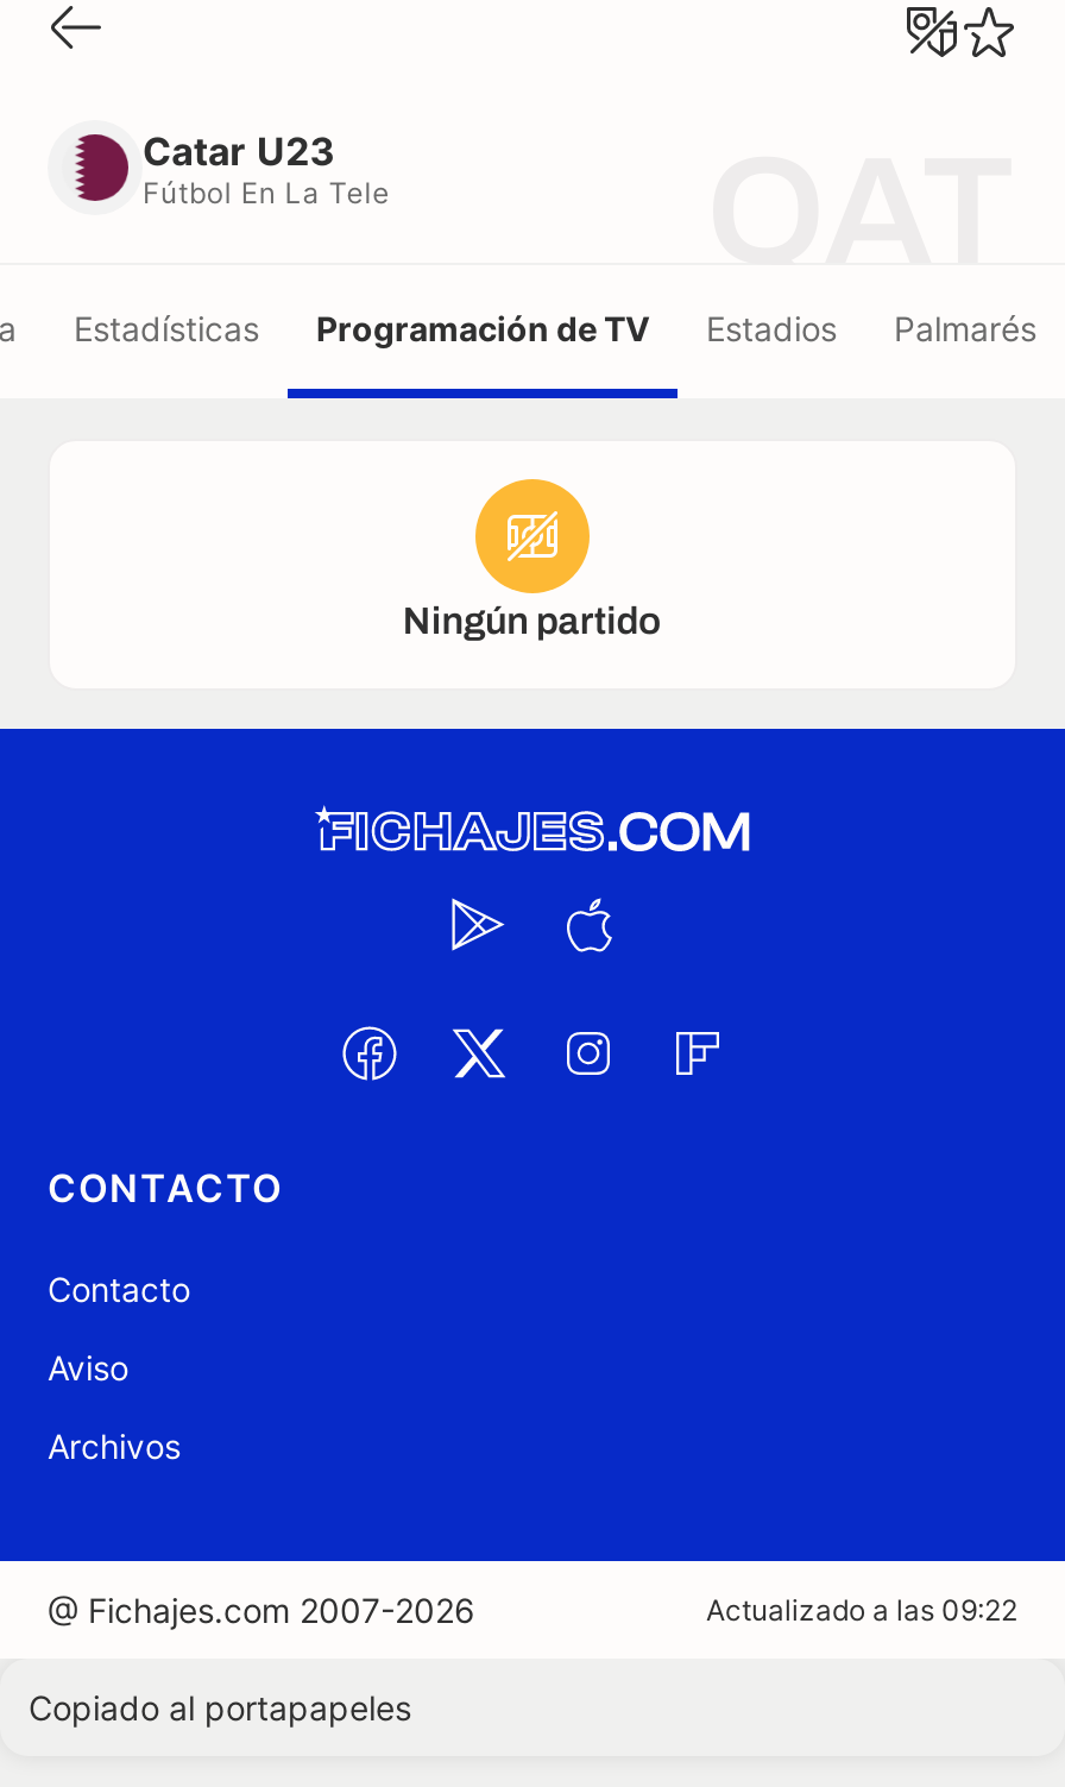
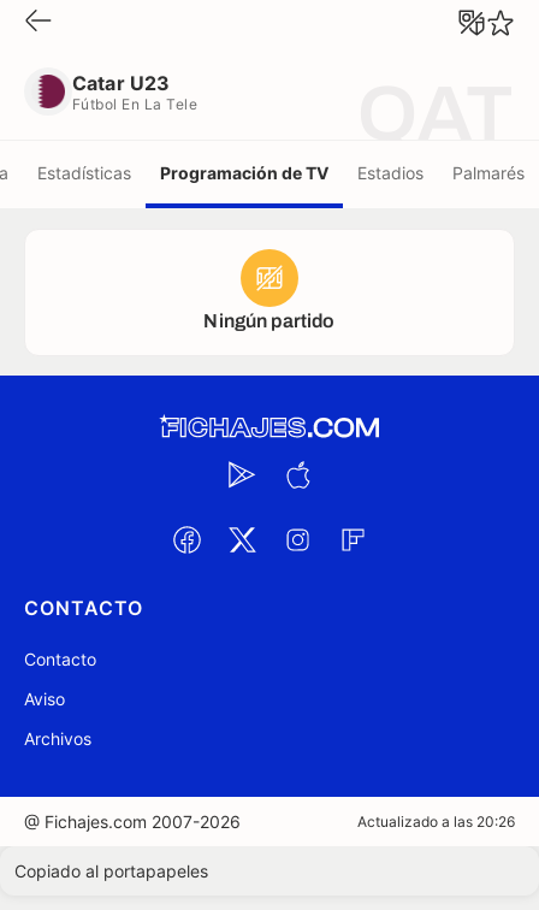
- Actualizado a las 09:22
+ Actualizado a las 20:26
